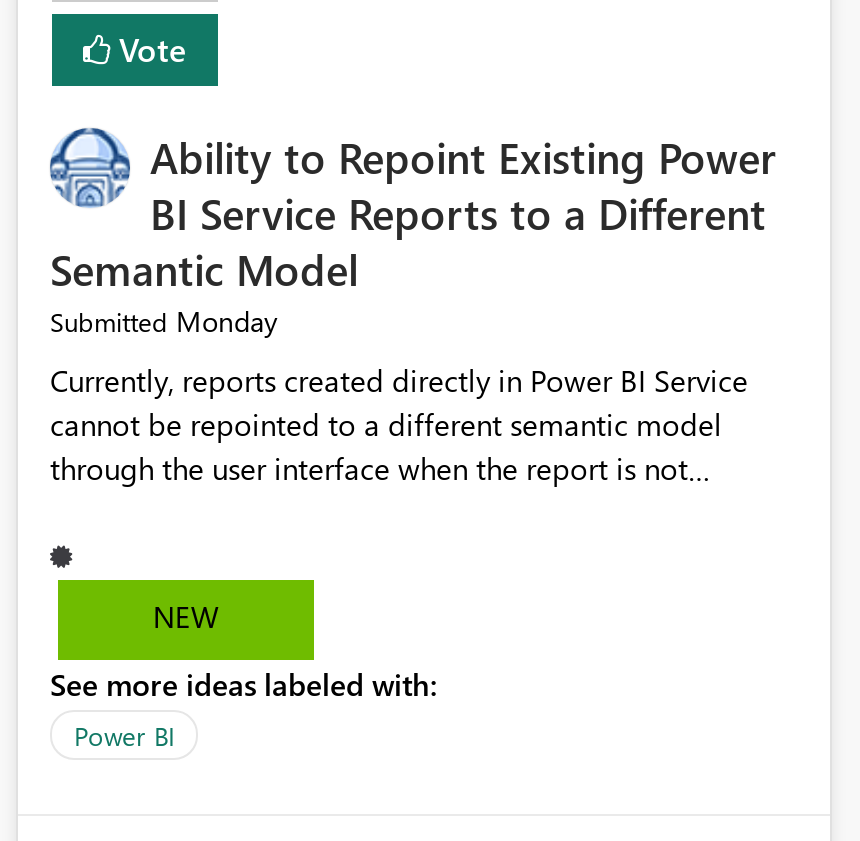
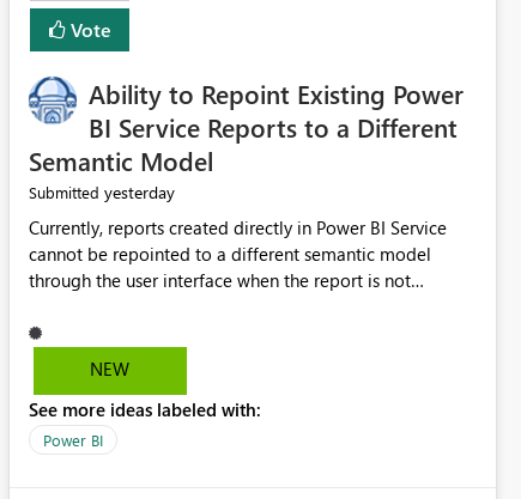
- Submitted Monday
+ Submitted yesterday
